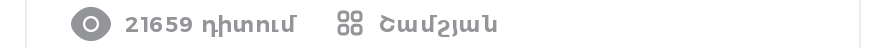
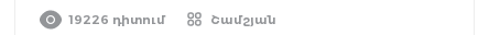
- 21659 դիտում
+ 19226 դիտում
